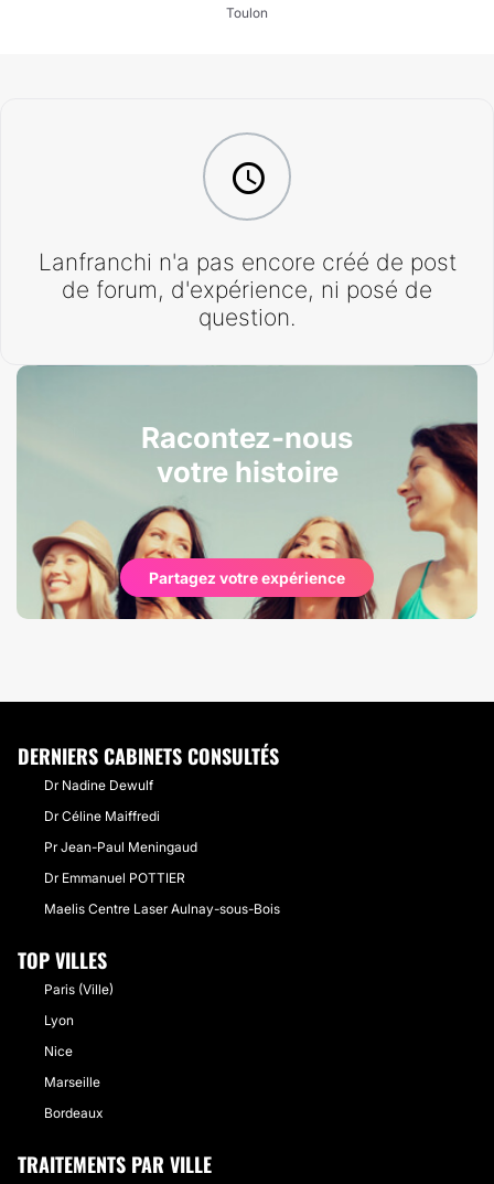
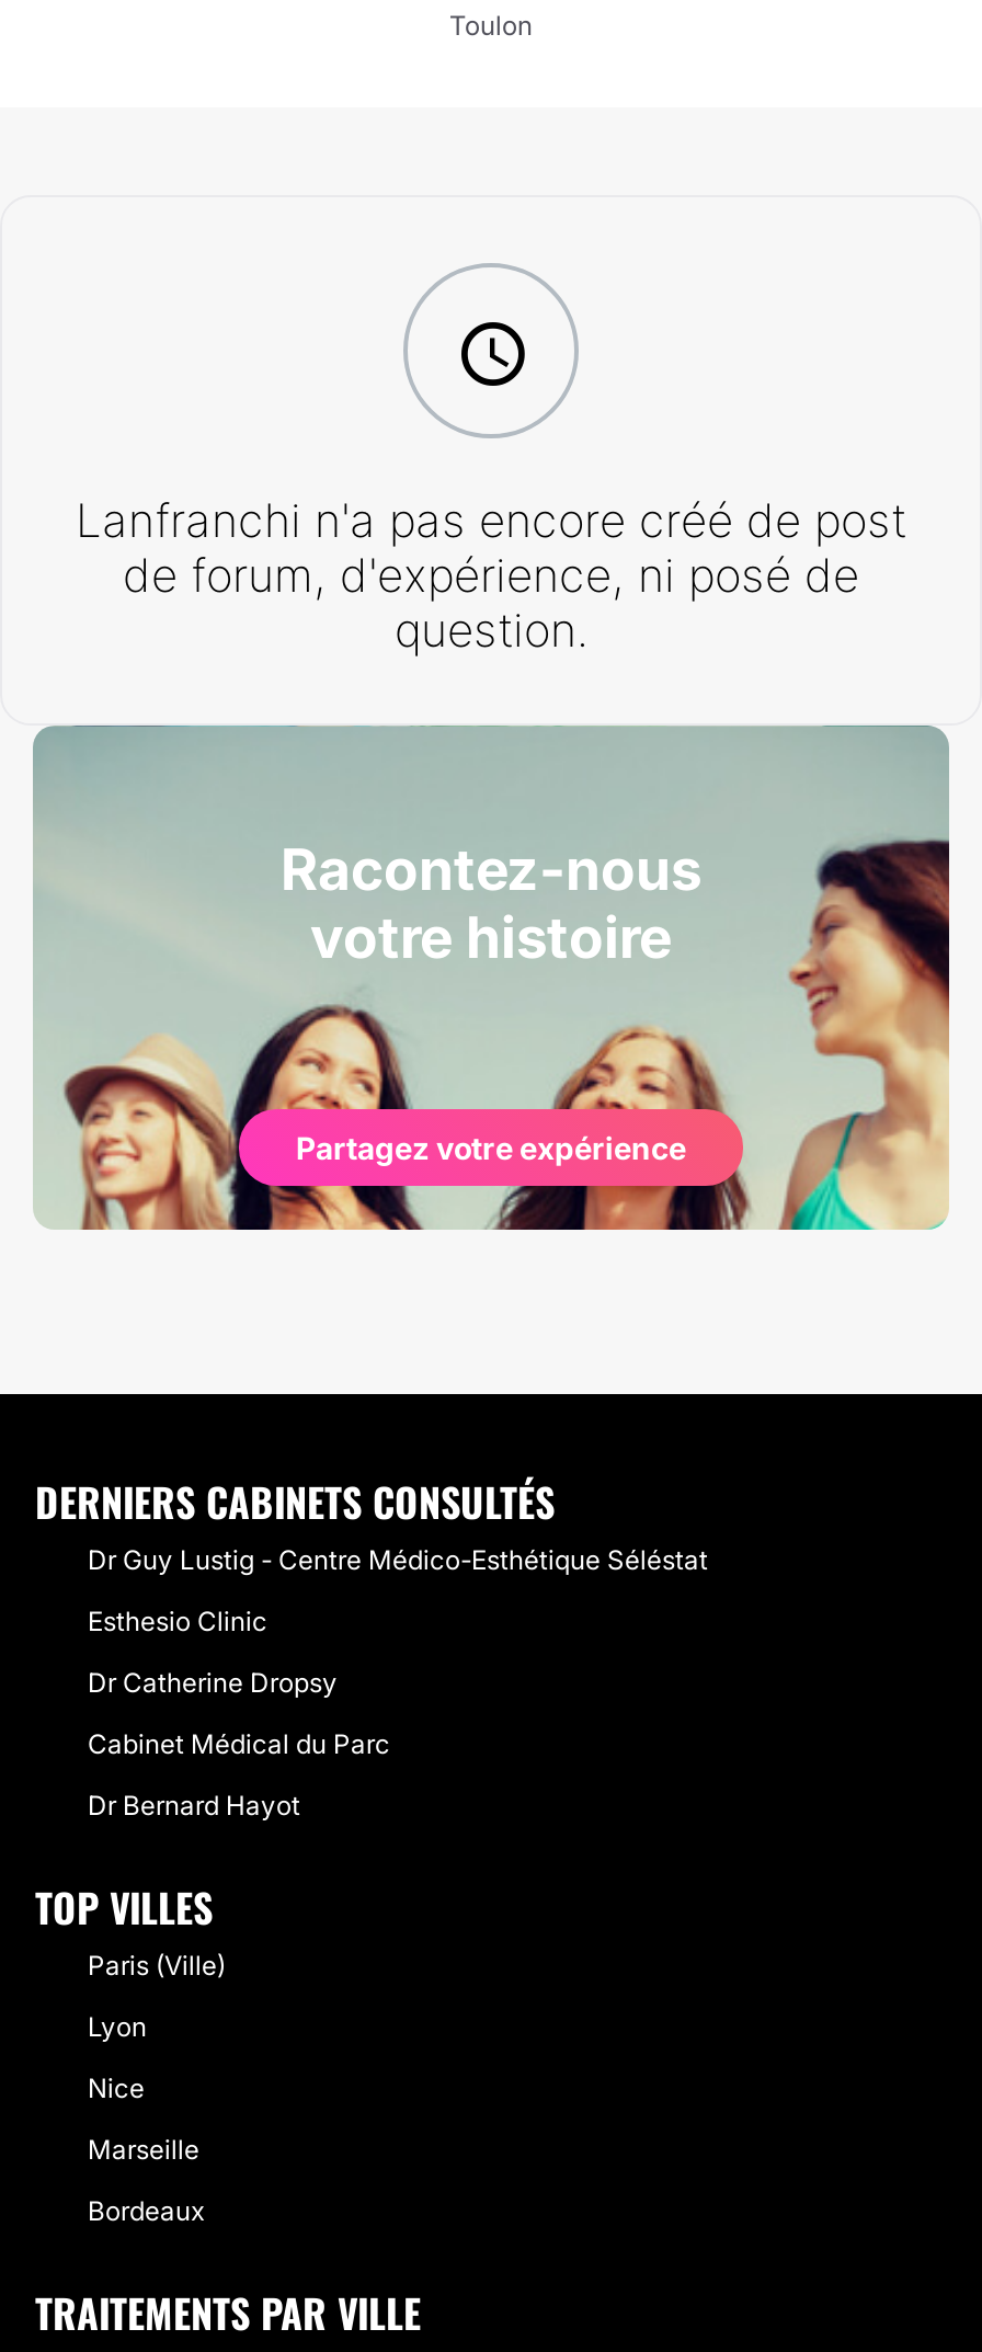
- Dr Nadine Dewulf
+ Dr Guy Lustig - Centre Médico-Esthétique Séléstat

- Dr Céline Maiffredi
+ Esthesio Clinic

- Pr Jean-Paul Meningaud
+ Dr Catherine Dropsy

- Dr Emmanuel POTTIER
+ Cabinet Médical du Parc

- Maelis Centre Laser Aulnay-sous-Bois
+ Dr Bernard Hayot
